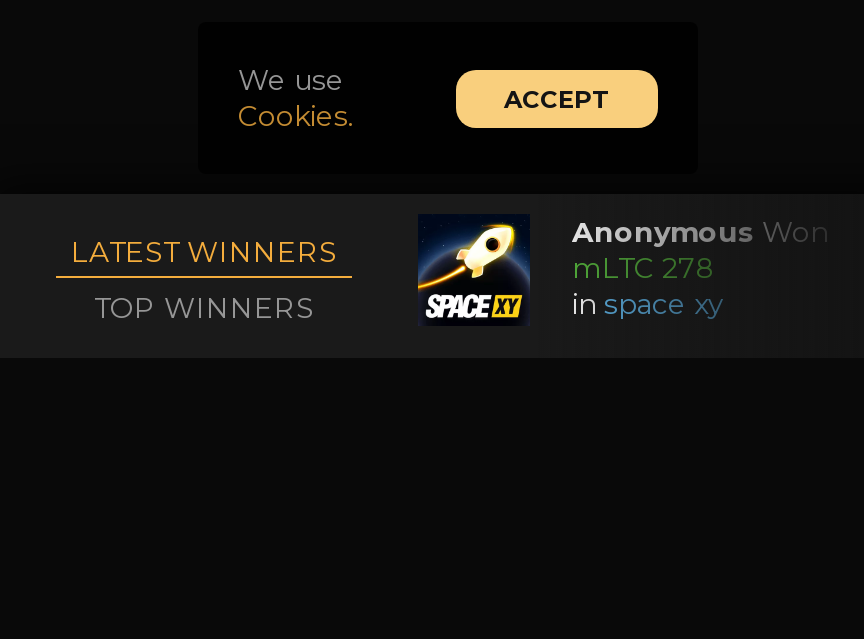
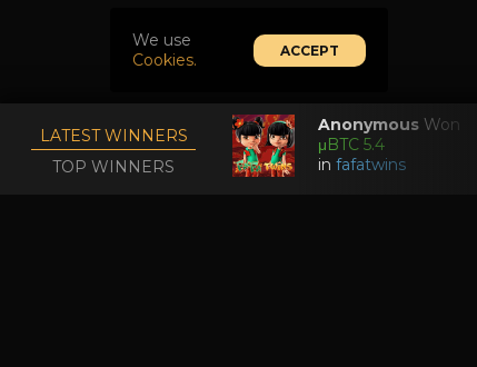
- [image]
- mLTC 278
- in space xy
+ [image]
+ μBTC 5.4
+ in fafatwins
